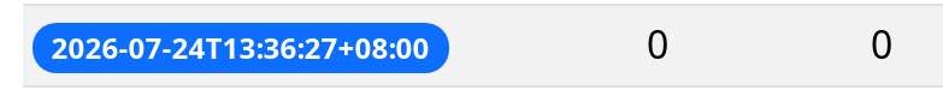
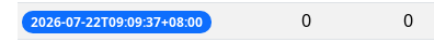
- 2026-07-24T13:36:27+08:00
+ 2026-07-22T09:09:37+08:00
